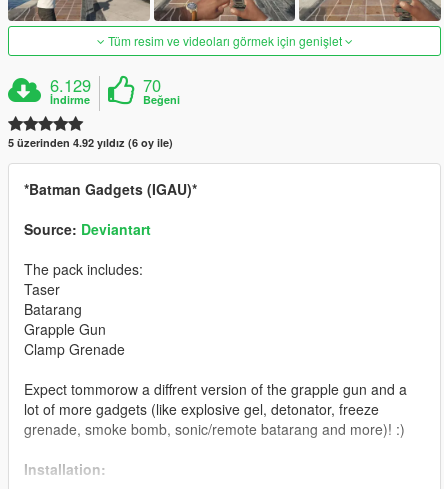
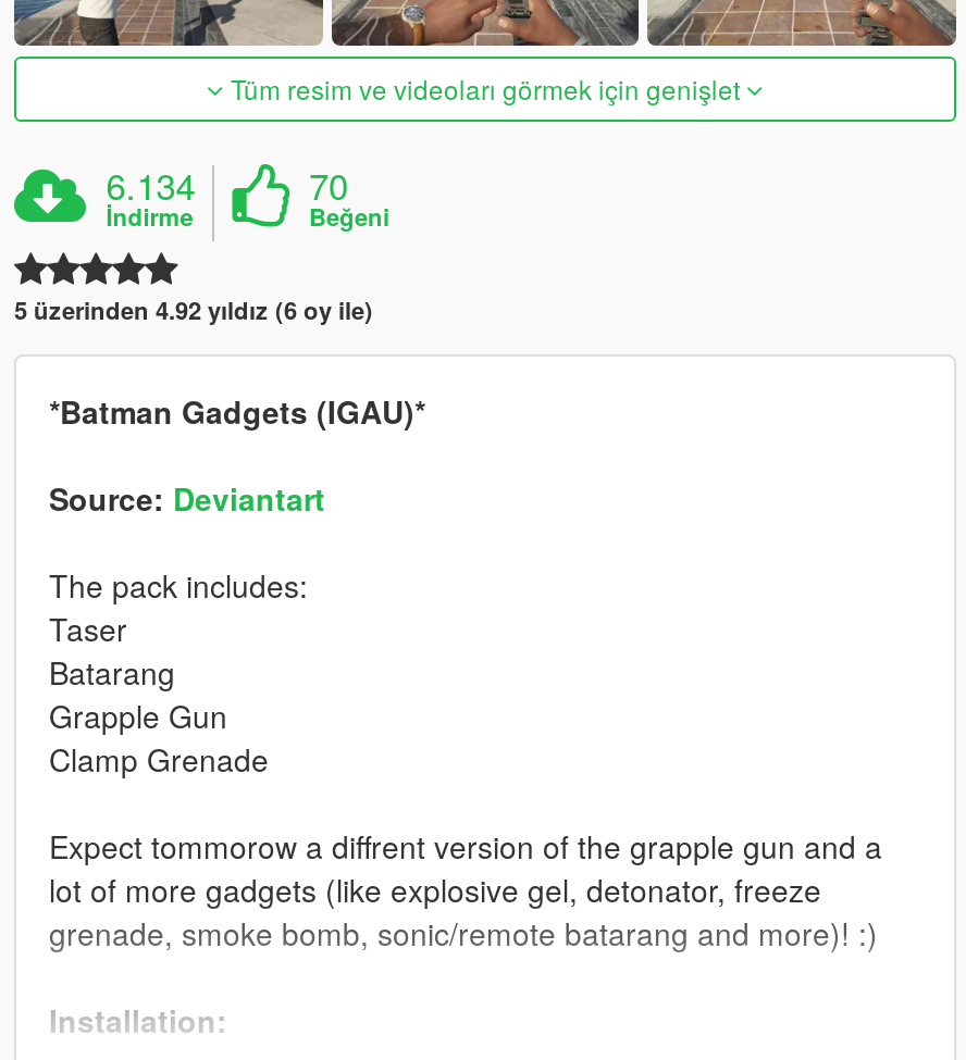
- 6.129
+ 6.134
